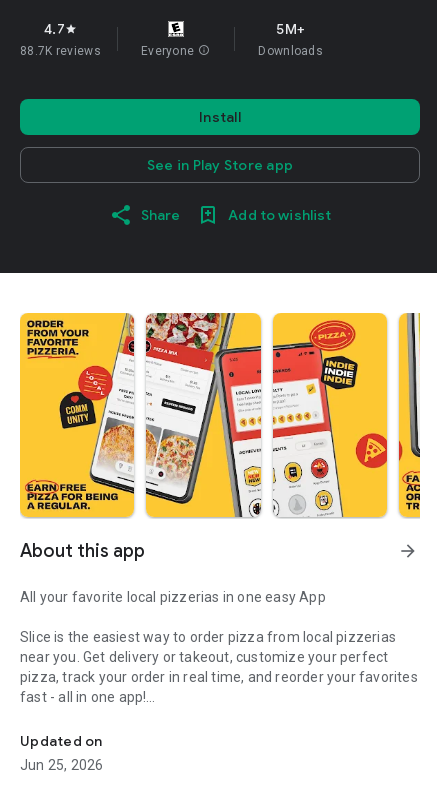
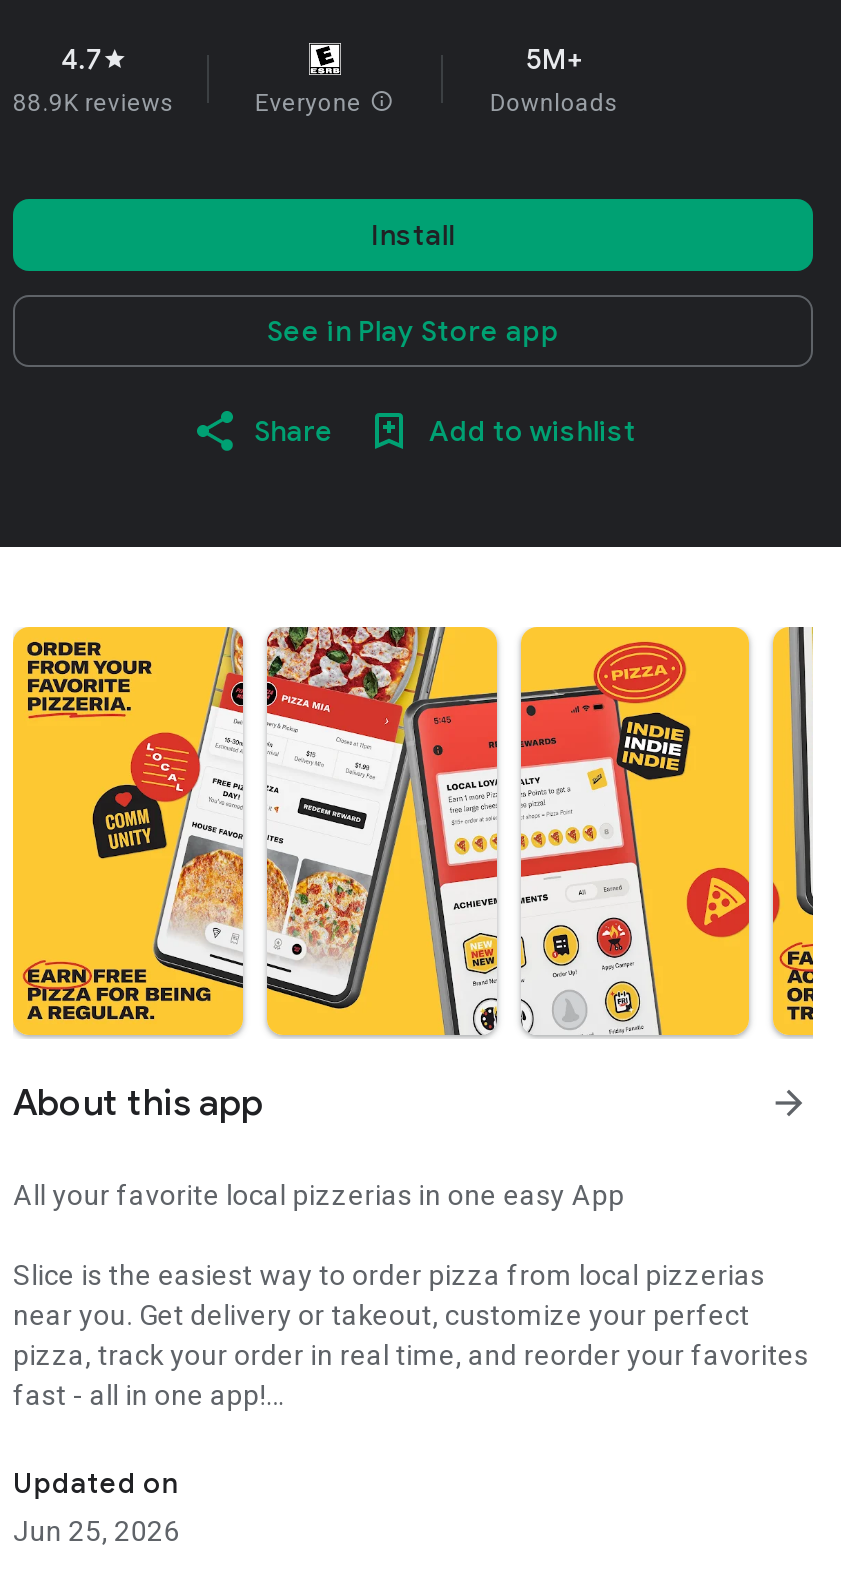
- 88.7K reviews
+ 88.9K reviews
